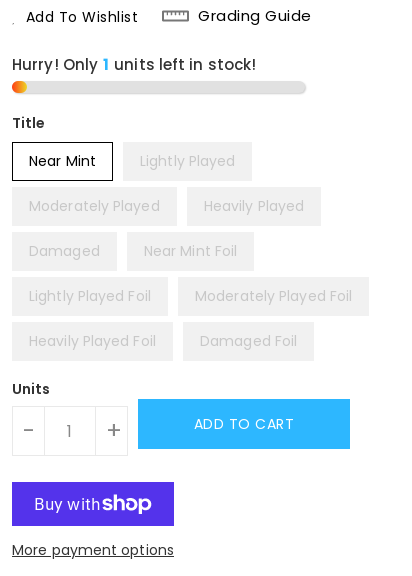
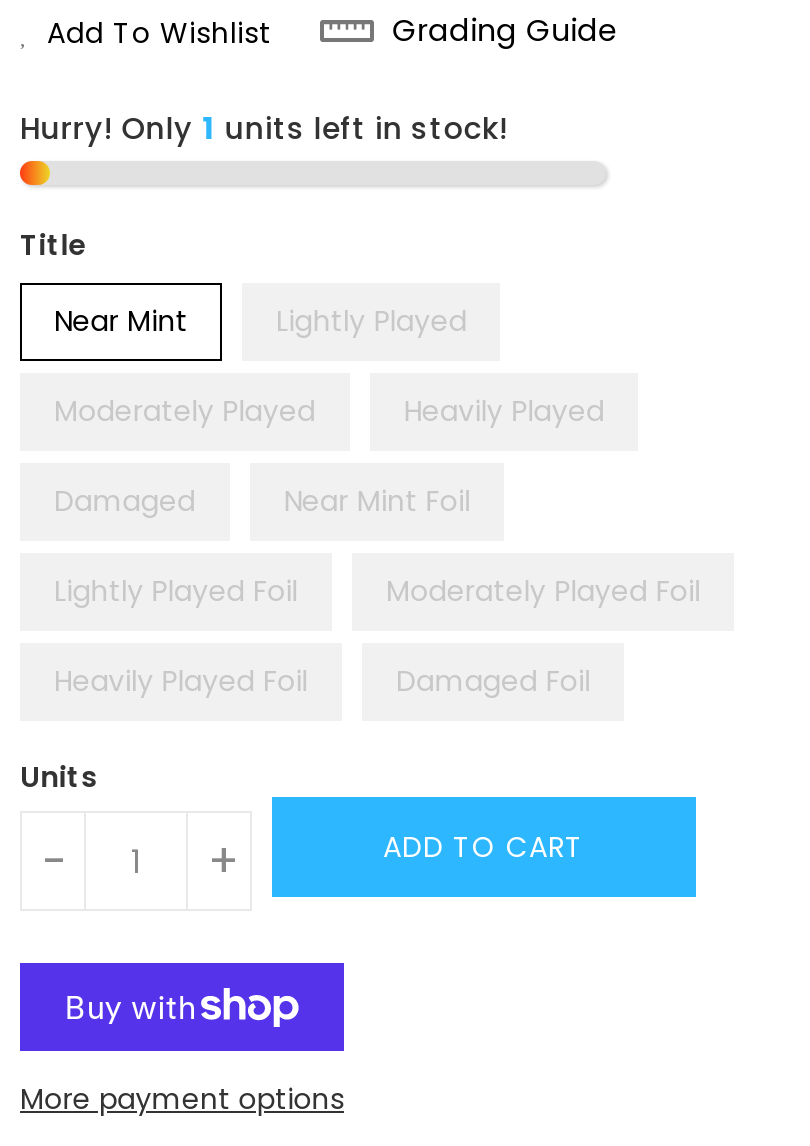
- Hurry! Only 1 units left in stock!
+ Hurry! Only
+ units left in stock!
